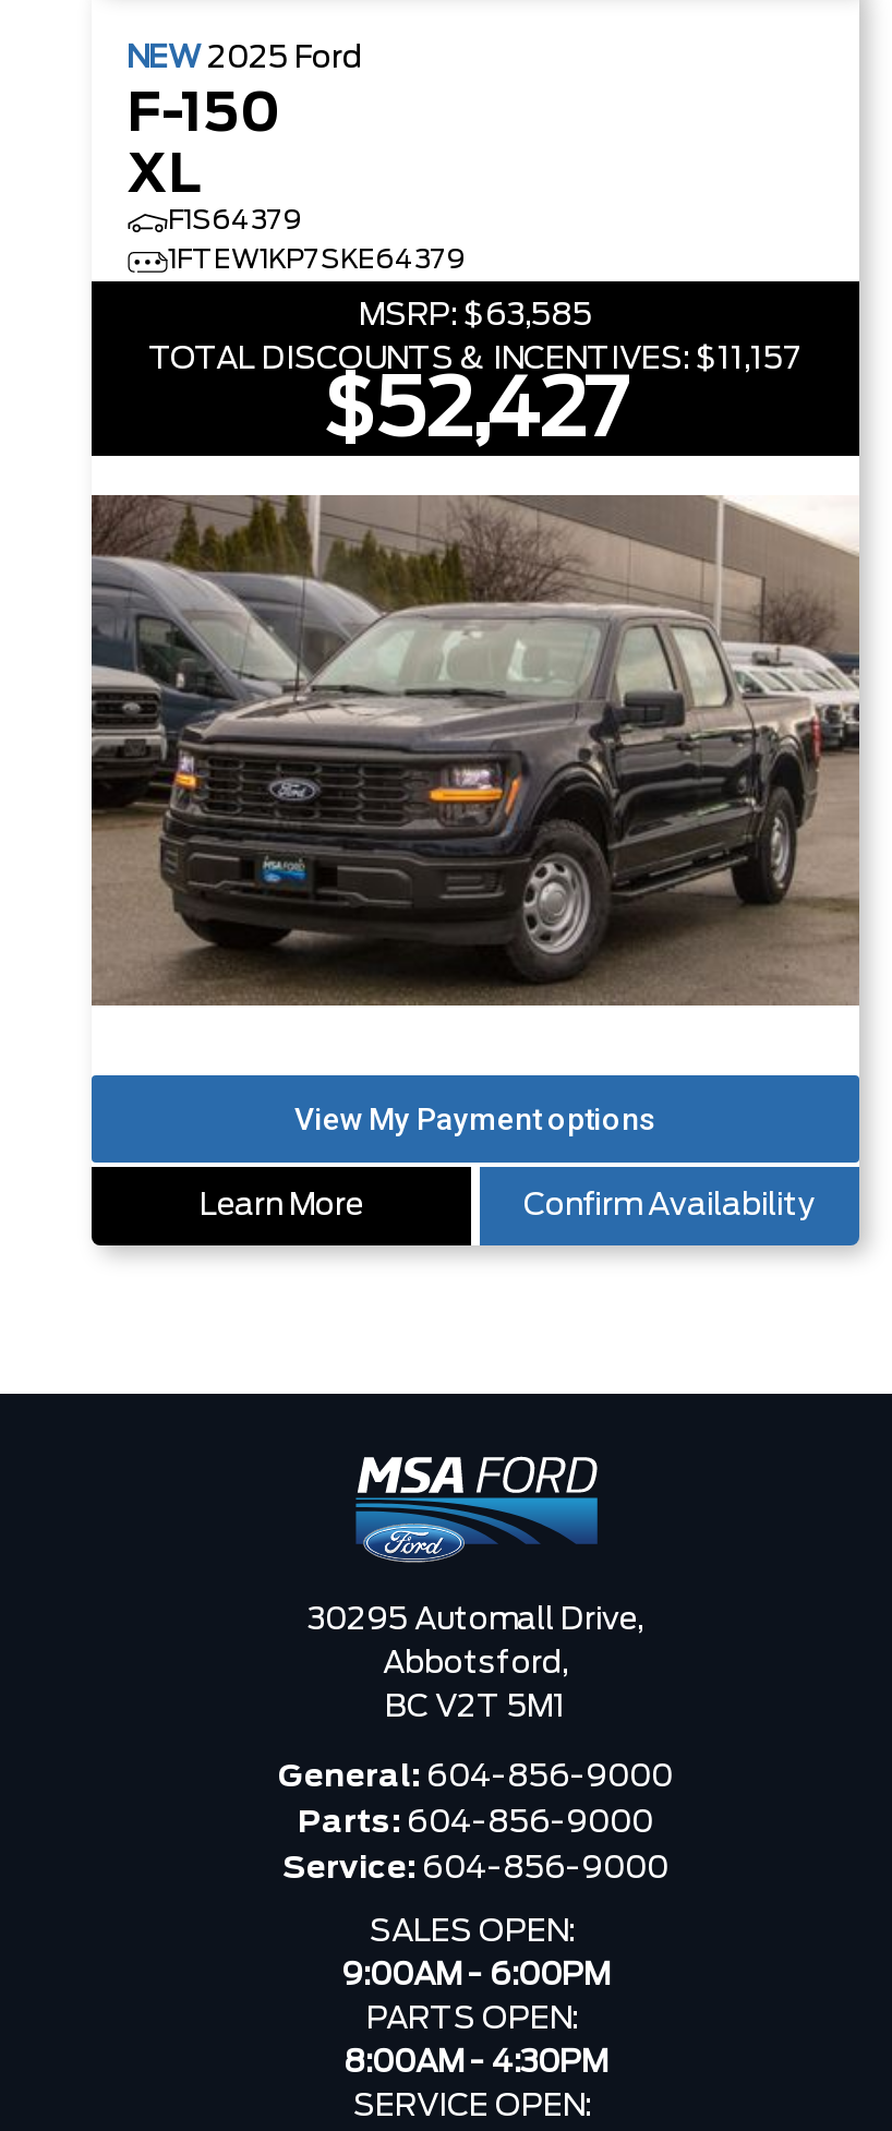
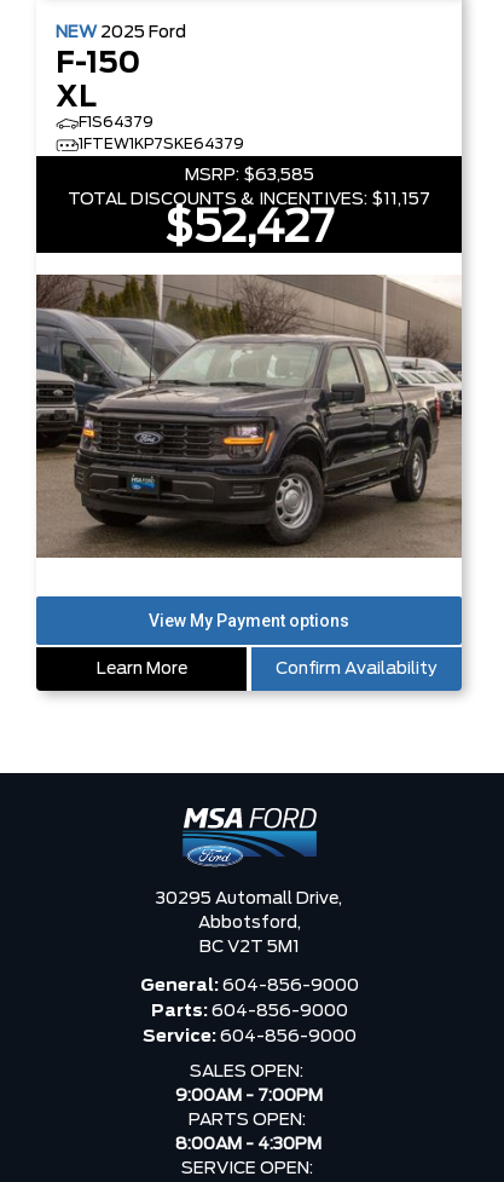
- 9:00AM - 6:00PM
+ 9:00AM - 7:00PM
